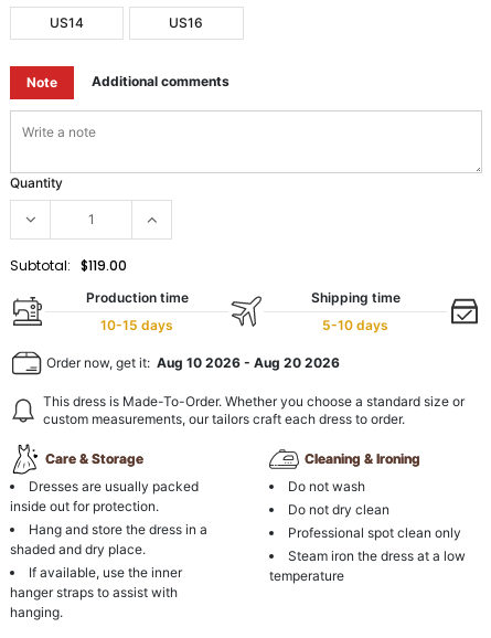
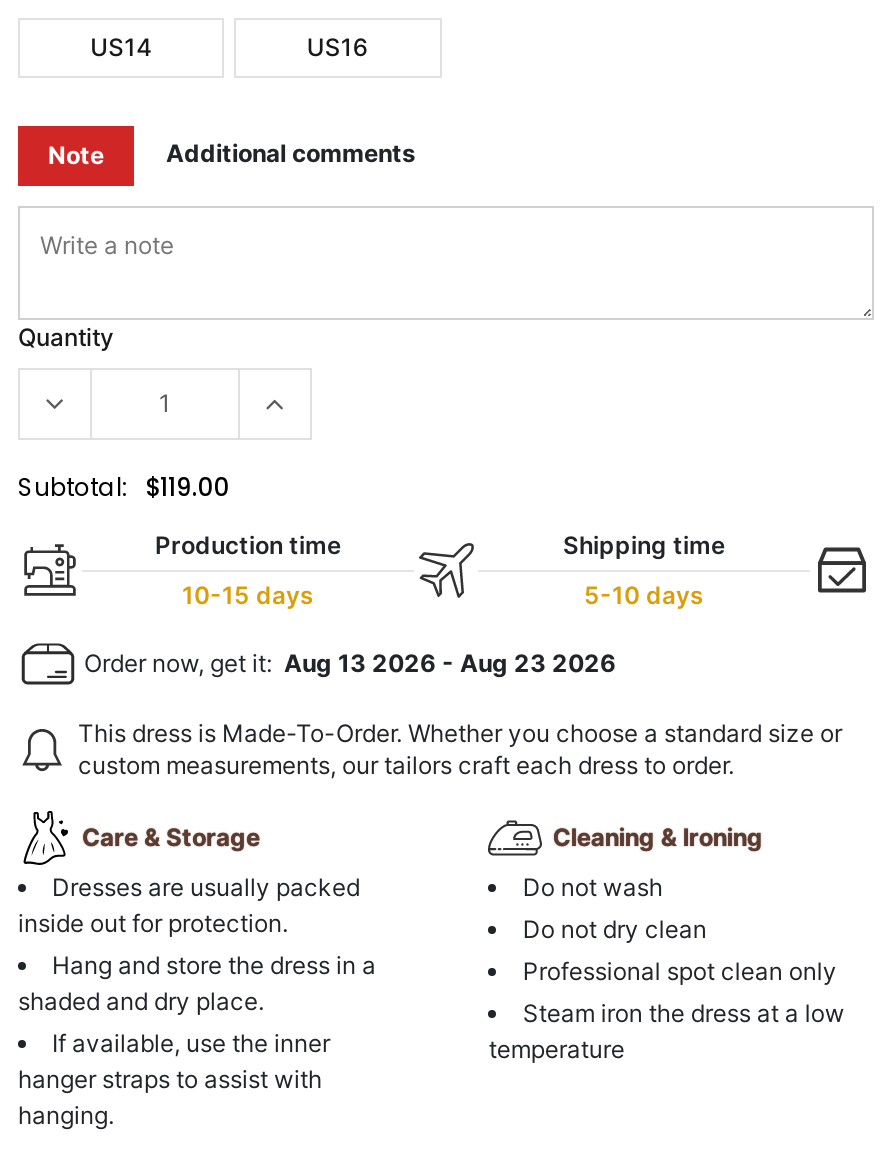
- Order now, get it: Aug 10 2026 - Aug 20 2026
+ Order now, get it: Aug 13 2026 - Aug 23 2026
